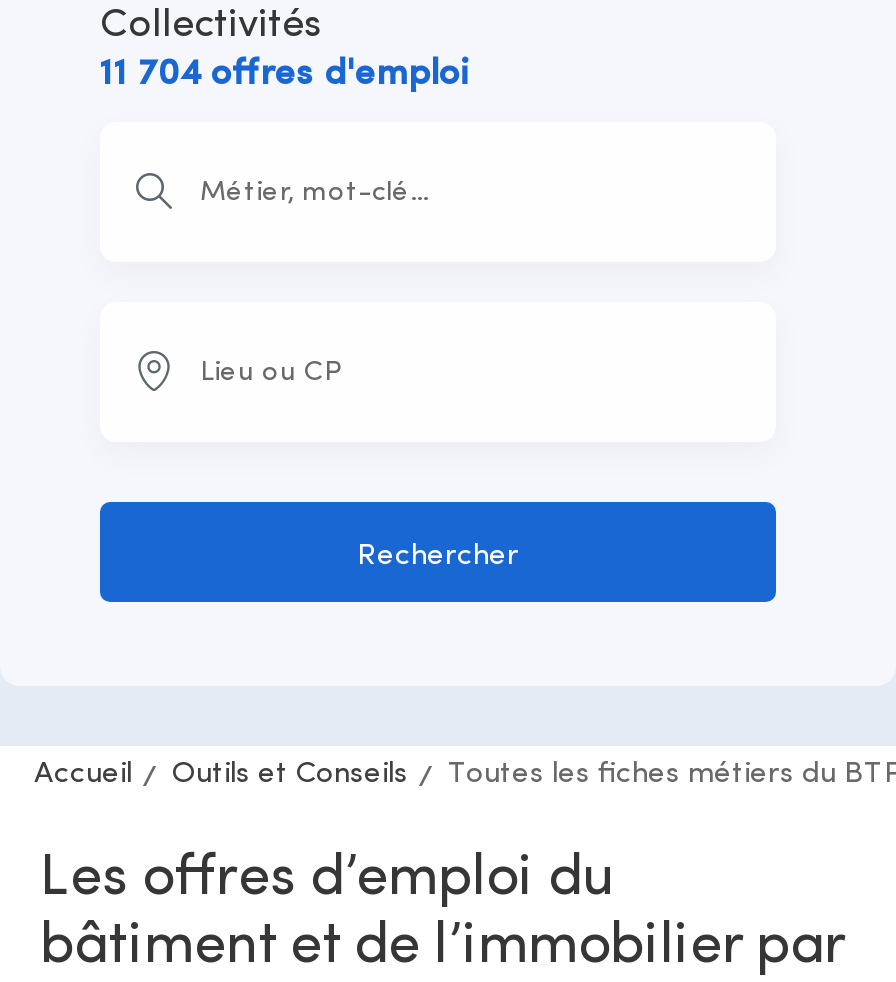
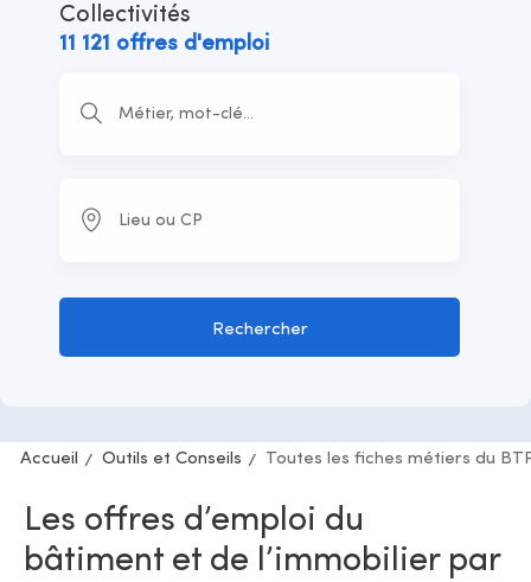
- 11 704 offres d'emploi
+ 11 121 offres d'emploi
